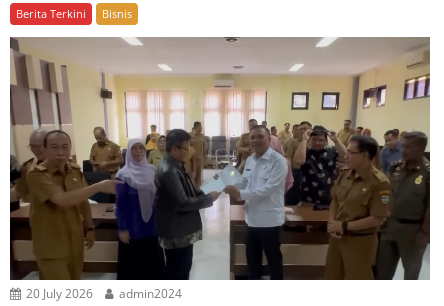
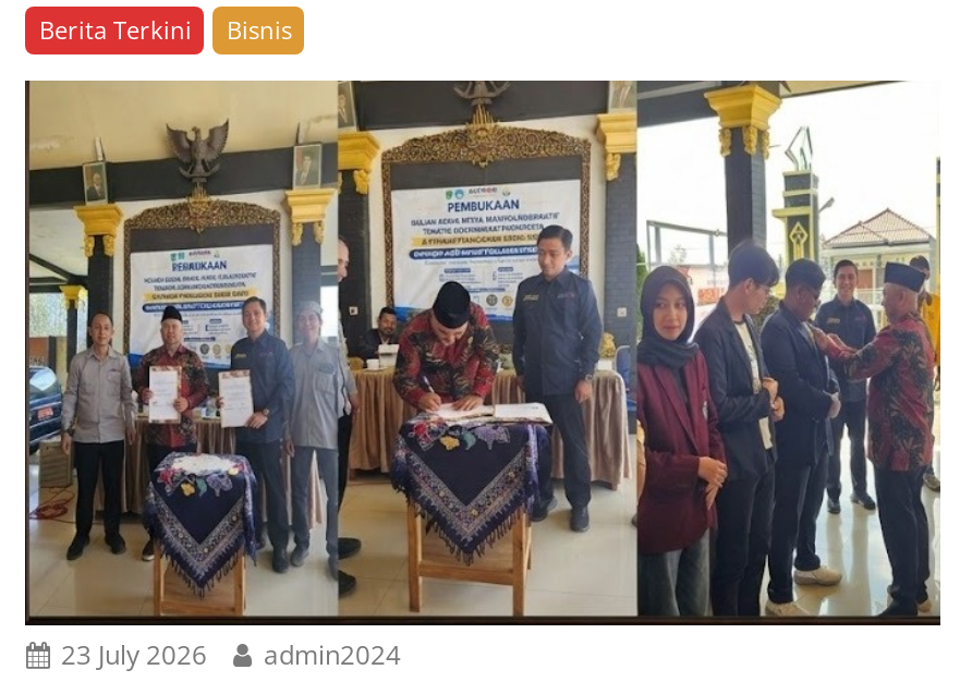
- [image]
- 20 July 2026 admin2024
+ [image]
+ 23 July 2026 admin2024
